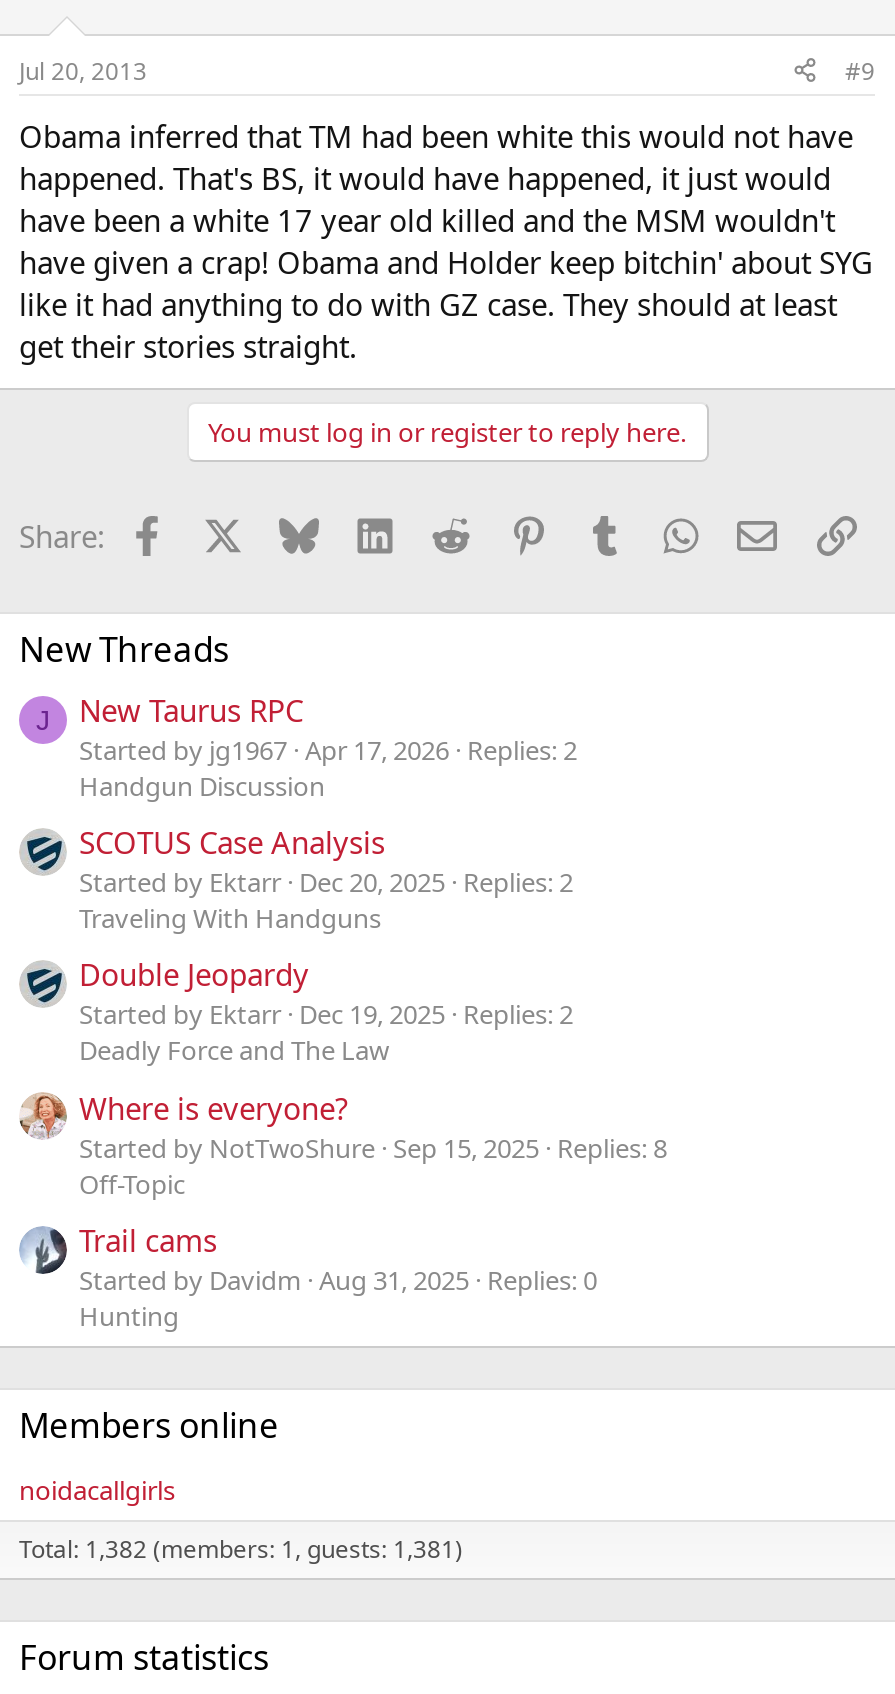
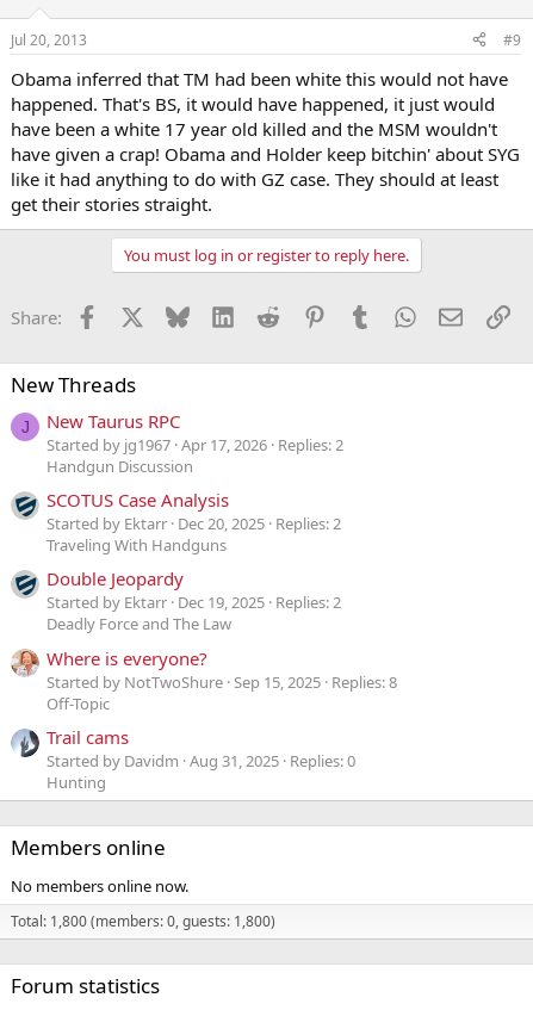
- noidacallgirls
+ No members online now.

- Total: 1,382 (members: 1, guests: 1,381)
+ Total: 1,800 (members: 0, guests: 1,800)
